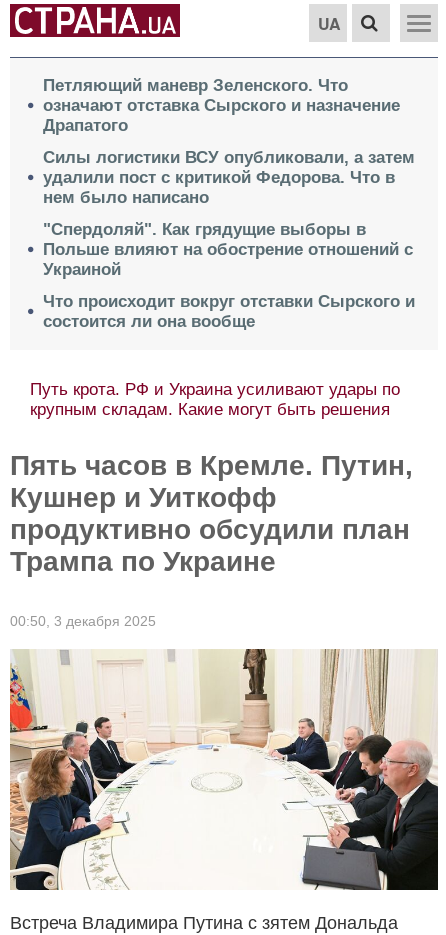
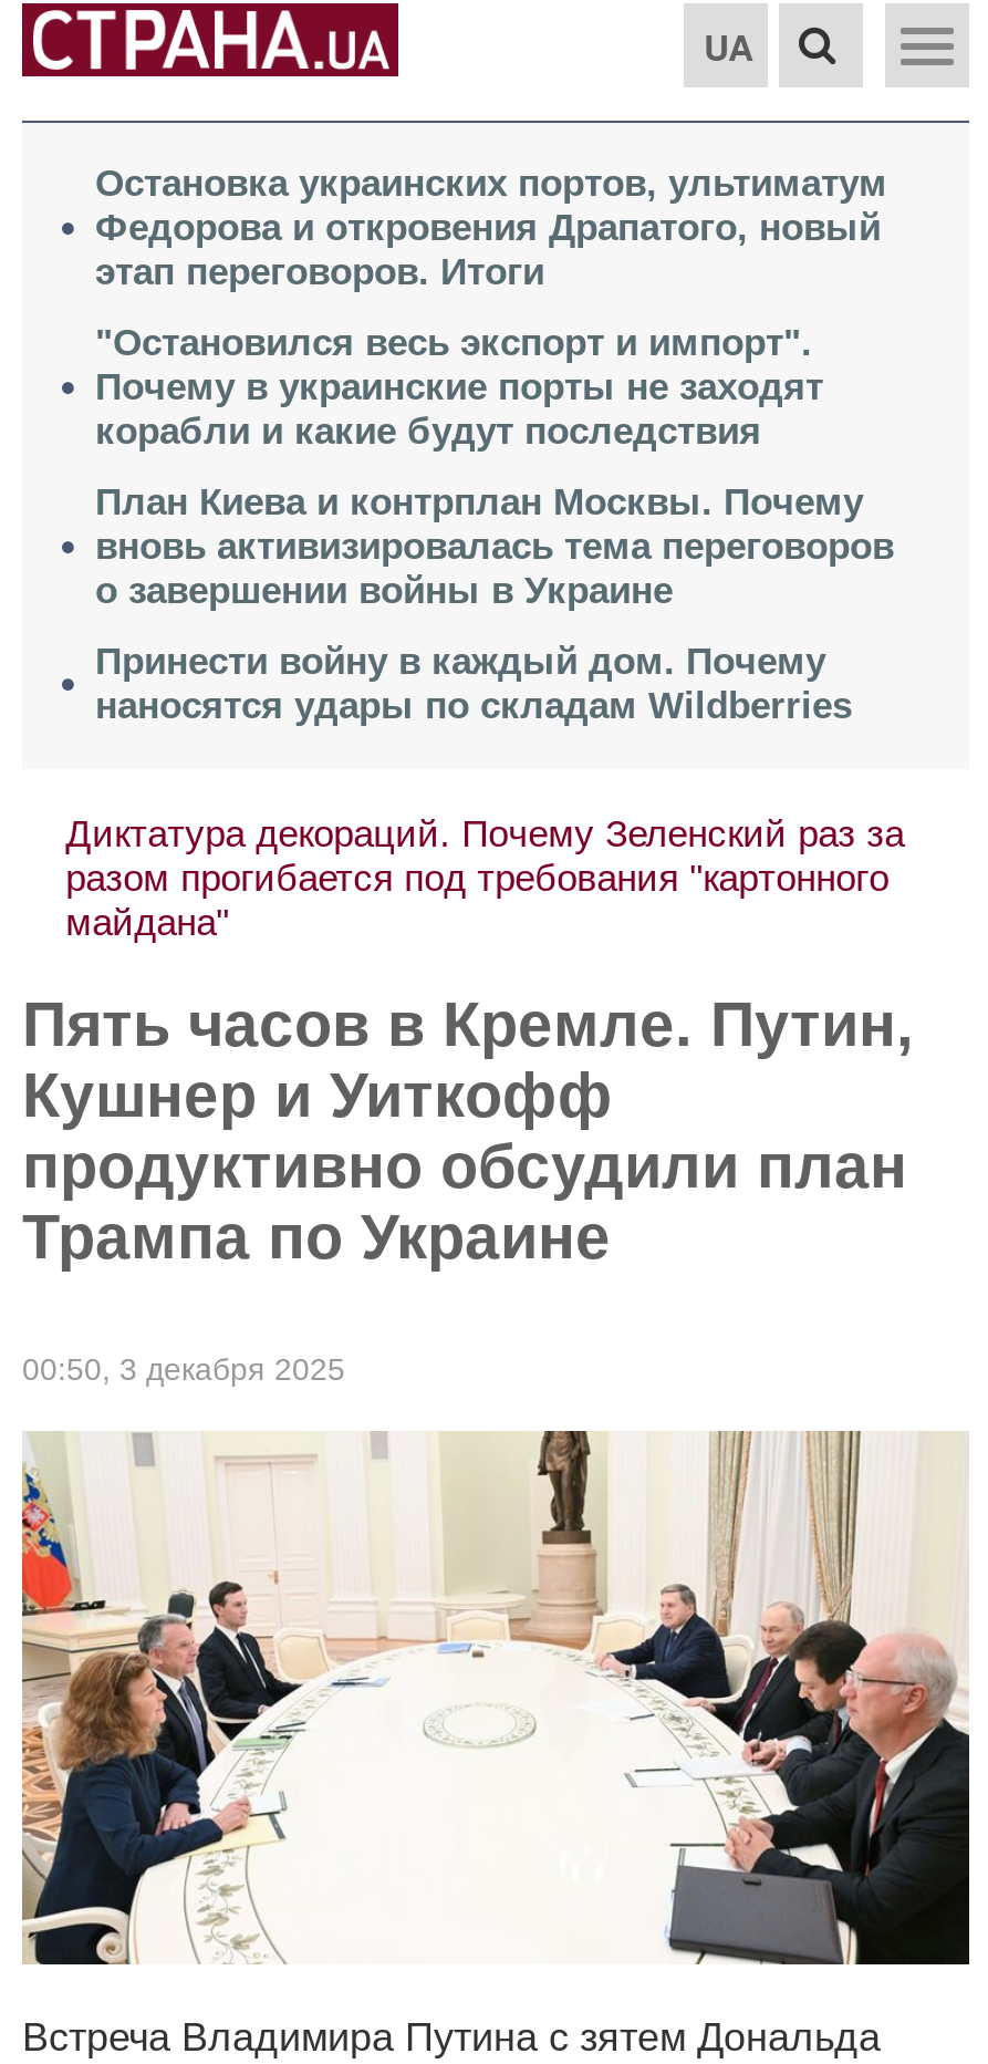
- Петляющий маневр Зеленского. Что
- означают отставка Сырского и назначение
- Драпатого
+ Остановка украинских портов, ультиматум
+ Федорова и откровения Драпатого, новый
+ этап переговоров. Итоги

- Силы логистики ВСУ опубликовали, а затем
- удалили пост с критикой Федорова. Что в
- нем было написано
+ "Остановился весь экспорт и импорт".
+ Почему в украинские порты не заходят
+ корабли и какие будут последствия

- "Спердоляй". Как грядущие выборы в
- Польше влияют на обострение отношений с
- Украиной
+ План Киева и контрплан Москвы. Почему
+ вновь активизировалась тема переговоров
+ о завершении войны в Украине

- Что происходит вокруг отставки Сырского и
- состоится ли она вообще
+ Принести войну в каждый дом. Почему
+ наносятся удары по складам Wildberries

- Путь крота. РФ и Украина усиливают удары по
- крупным складам. Какие могут быть решения
+ Диктатура декораций. Почему Зеленский раз за
+ разом прогибается под требования "картонного
+ майдана"
